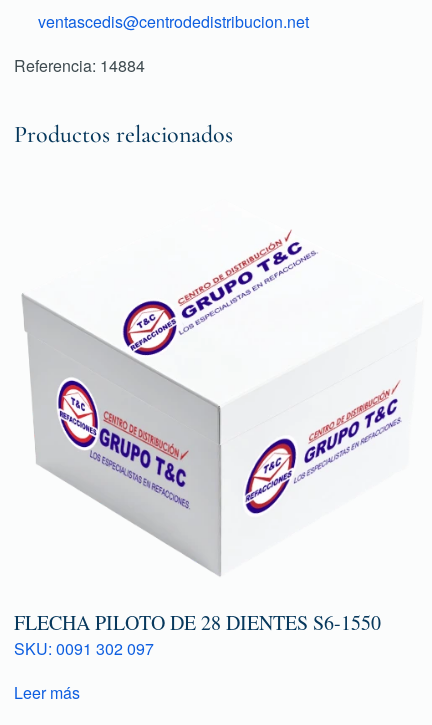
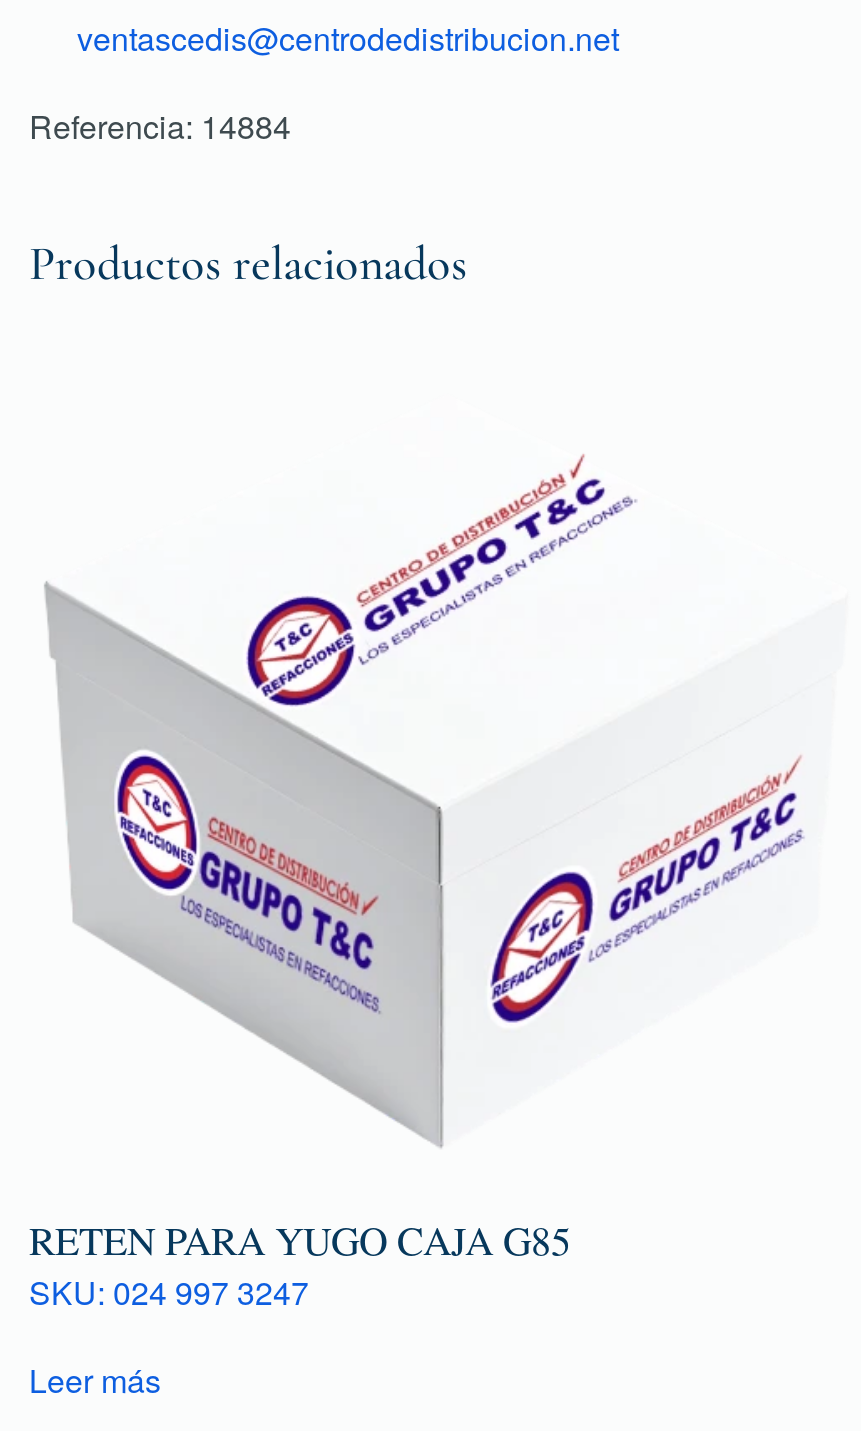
- FLECHA PILOTO DE 28 DIENTES S6-1550
- SKU: 0091 302 097
+ RETEN PARA YUGO CAJA G85
+ SKU: 024 997 3247
